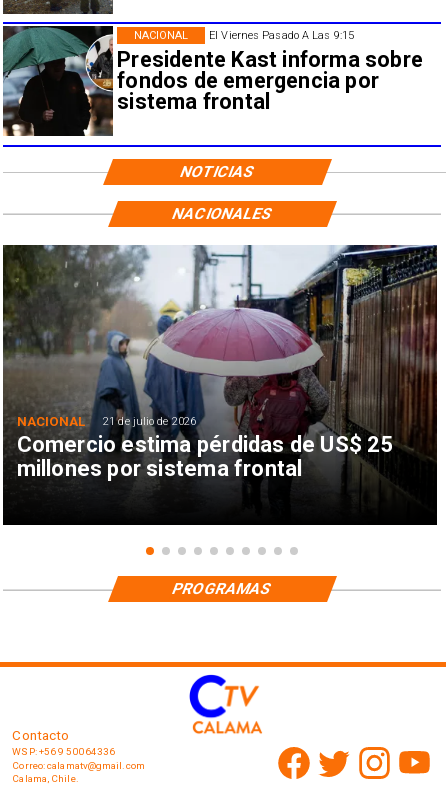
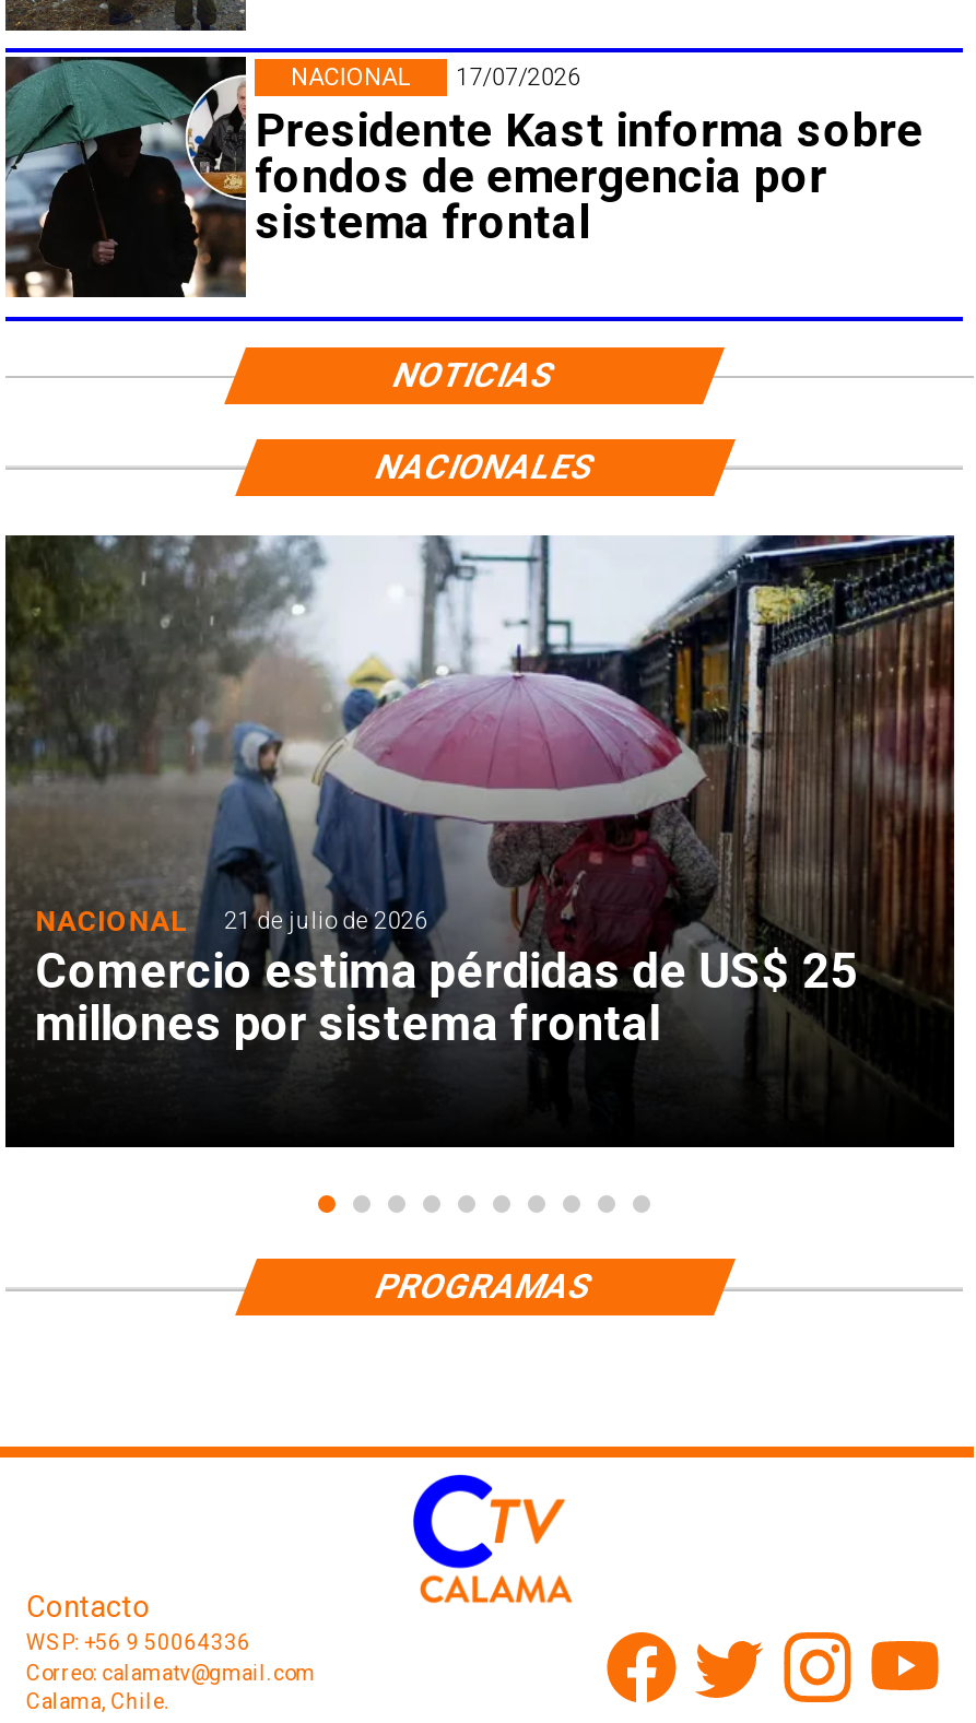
- El Viernes Pasado A Las 9:15
+ 17/07/2026
